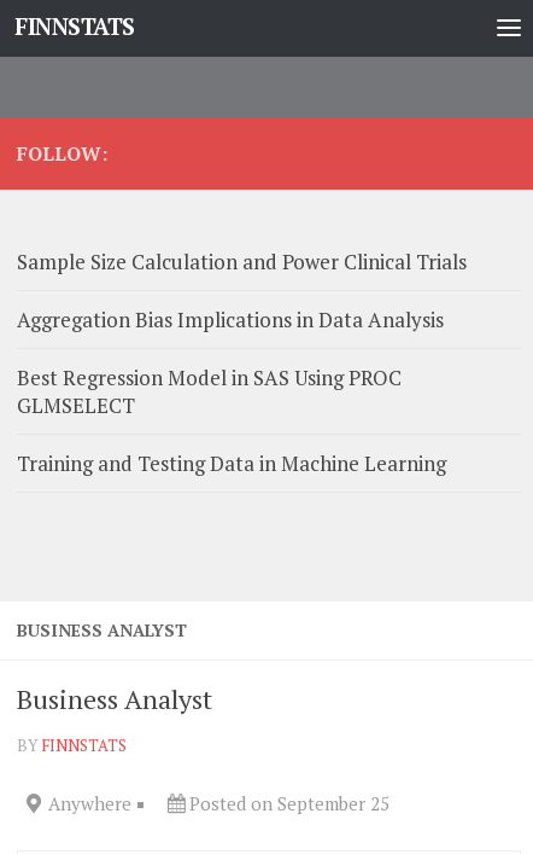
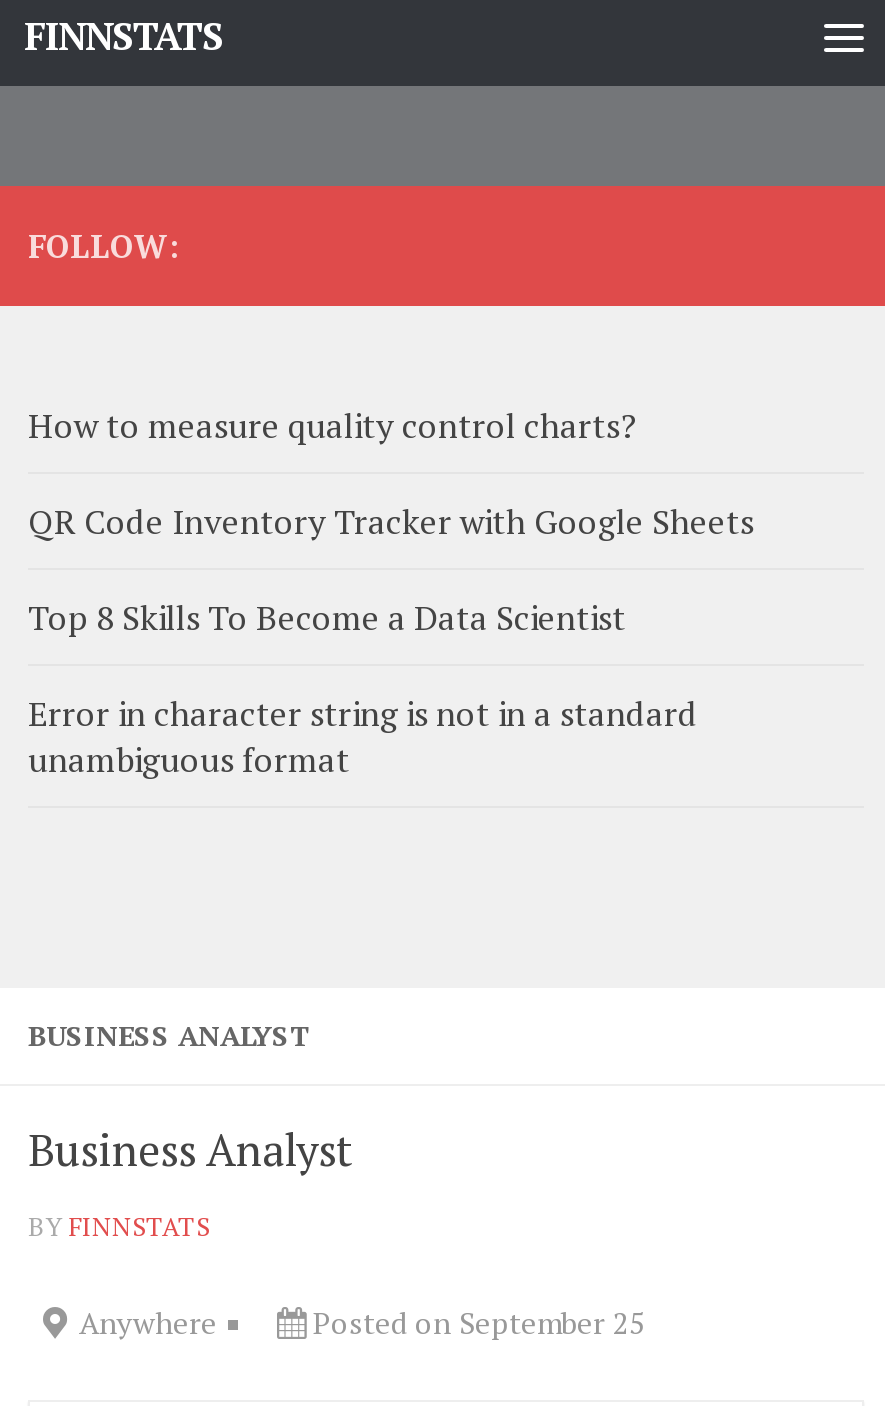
- Sample Size Calculation and Power Clinical Trials
+ How to measure quality control charts?

- Aggregation Bias Implications in Data Analysis
+ QR Code Inventory Tracker with Google Sheets

- Best Regression Model in SAS Using PROC
- GLMSELECT
+ Top 8 Skills To Become a Data Scientist

- Training and Testing Data in Machine Learning
+ Error in character string is not in a standard
+ unambiguous format
